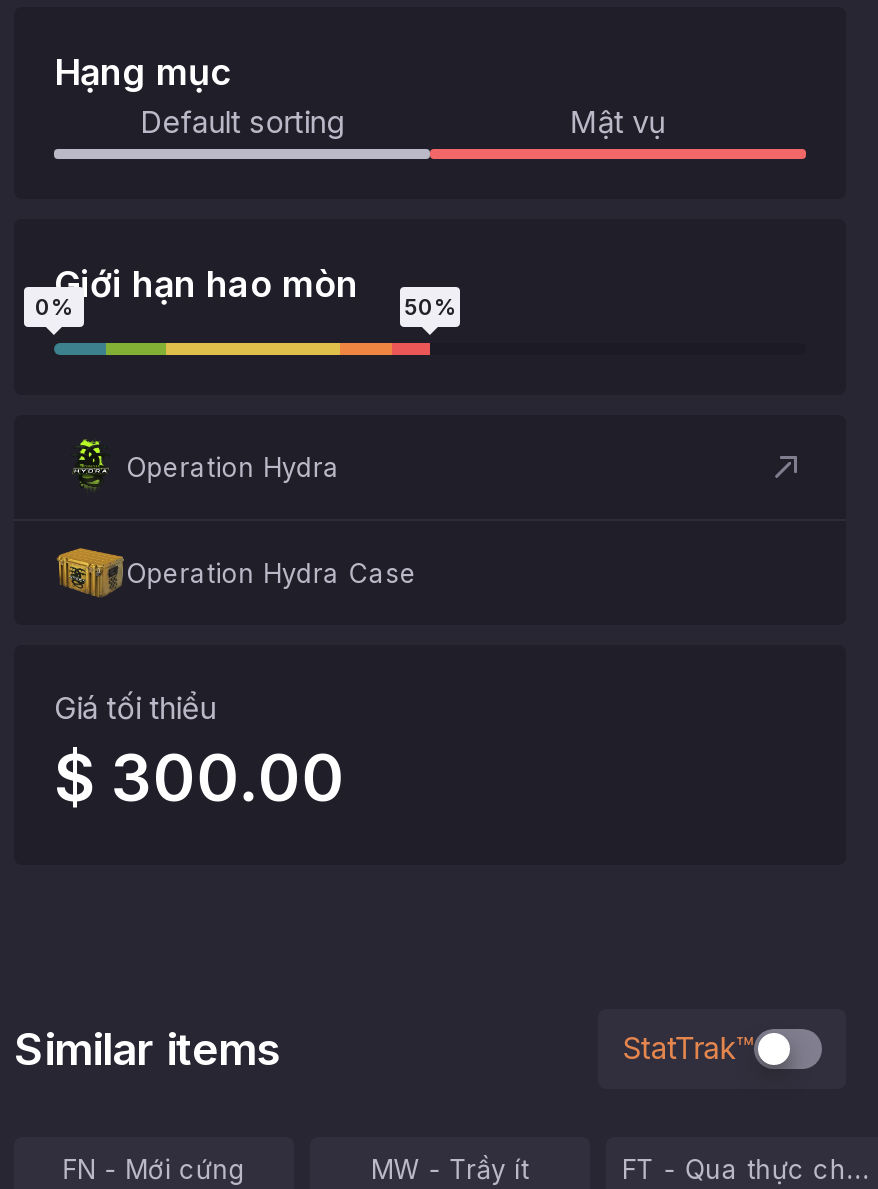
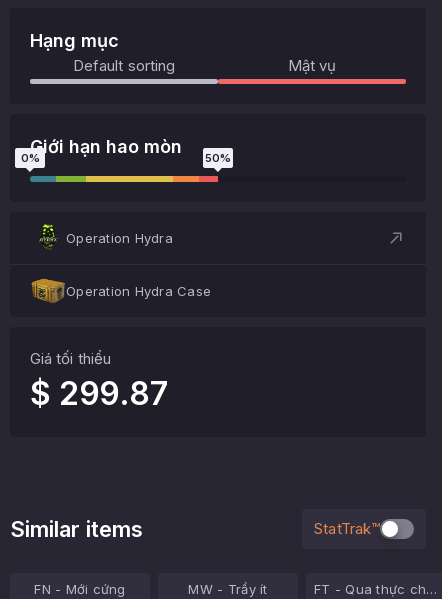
- $ 300.00
+ $ 299.87
